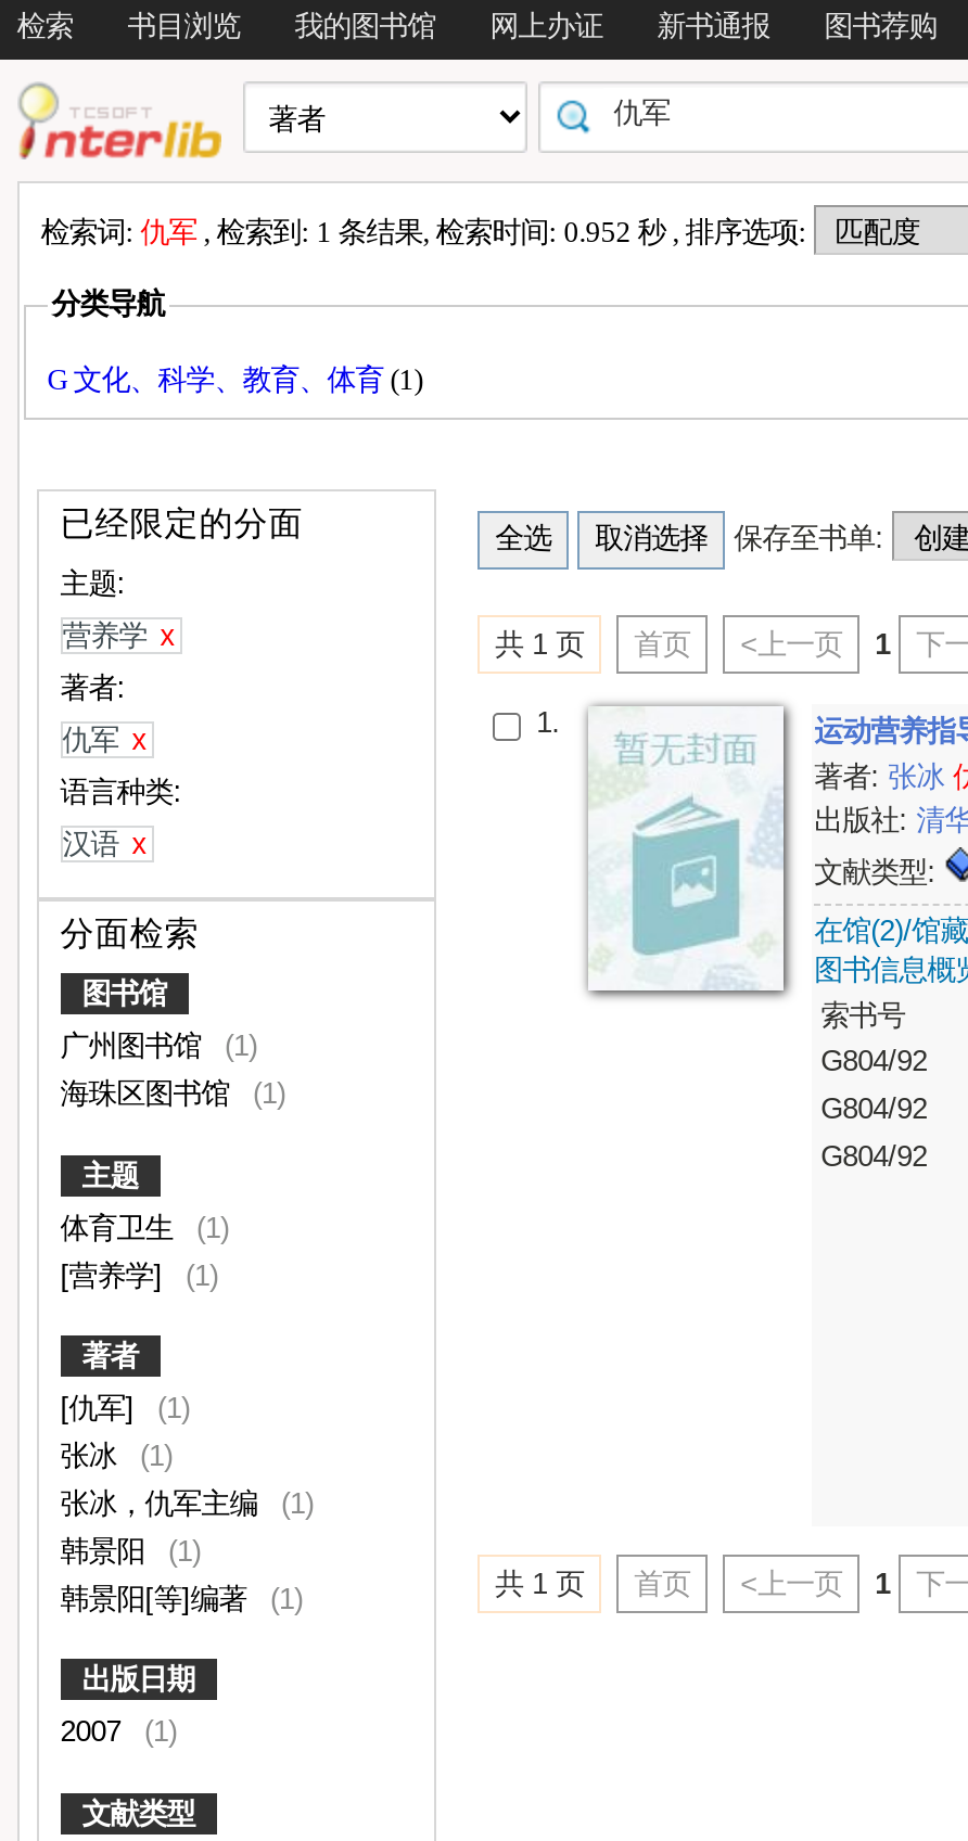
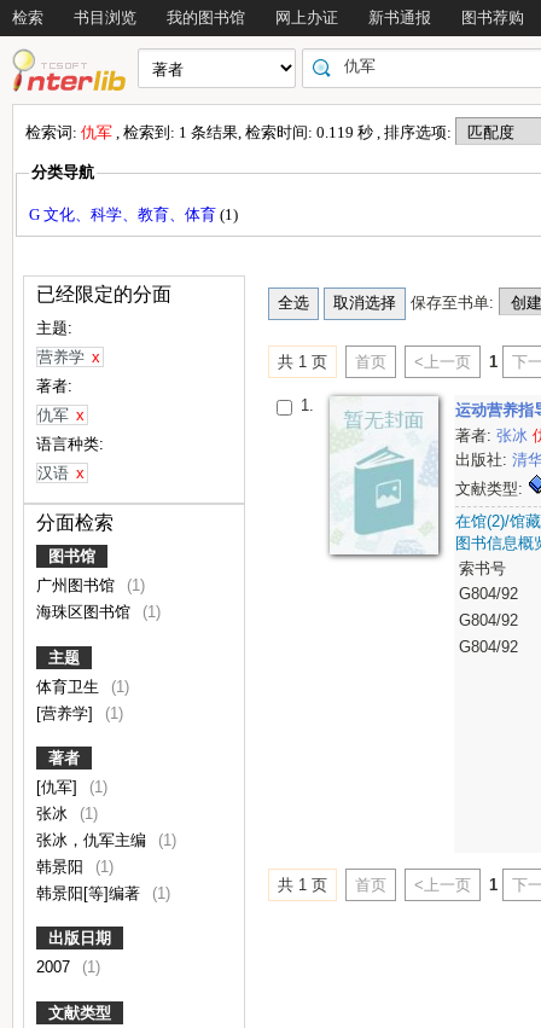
- 检索词:仇军, 检索到: 1 条结果, 检索时间: 0.952 秒 , 排序选项:
+ 检索词:仇军, 检索到: 1 条结果, 检索时间: 0.119 秒 , 排序选项:
